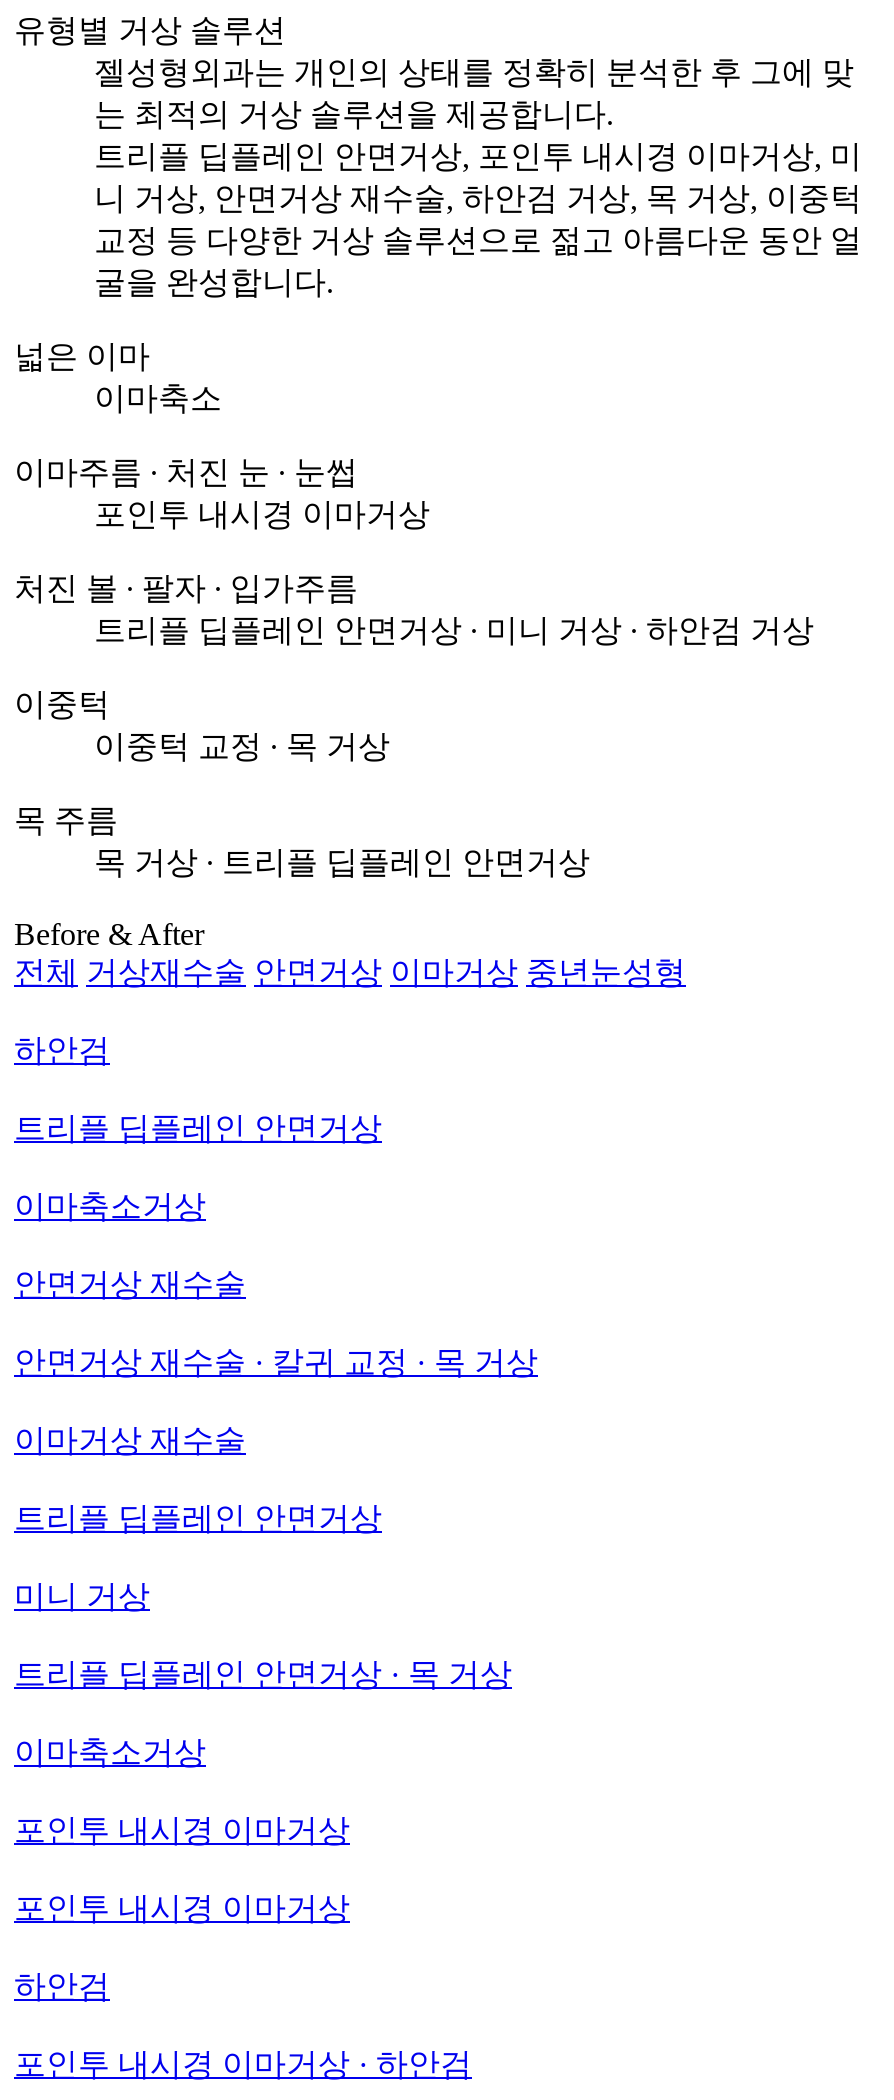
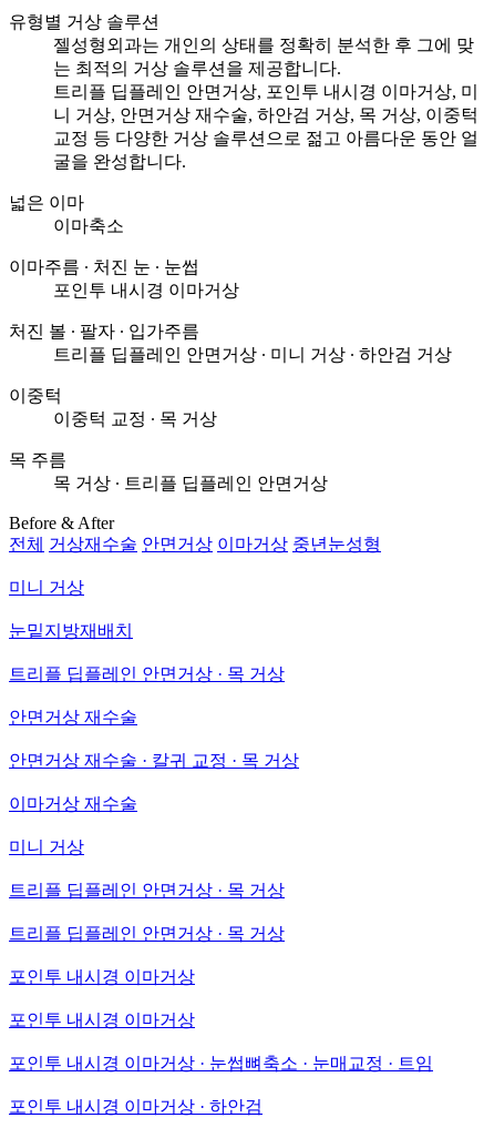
- 하안검
+ 미니 거상

- 트리플 딥플레인 안면거상
+ 눈밑지방재배치

- 이마축소거상
+ 트리플 딥플레인 안면거상 · 목 거상

- 트리플 딥플레인 안면거상

- 이마축소거상
+ 트리플 딥플레인 안면거상 · 목 거상

- 하안검
+ 포인투 내시경 이마거상 · 눈썹뼈축소 · 눈매교정 · 트임
